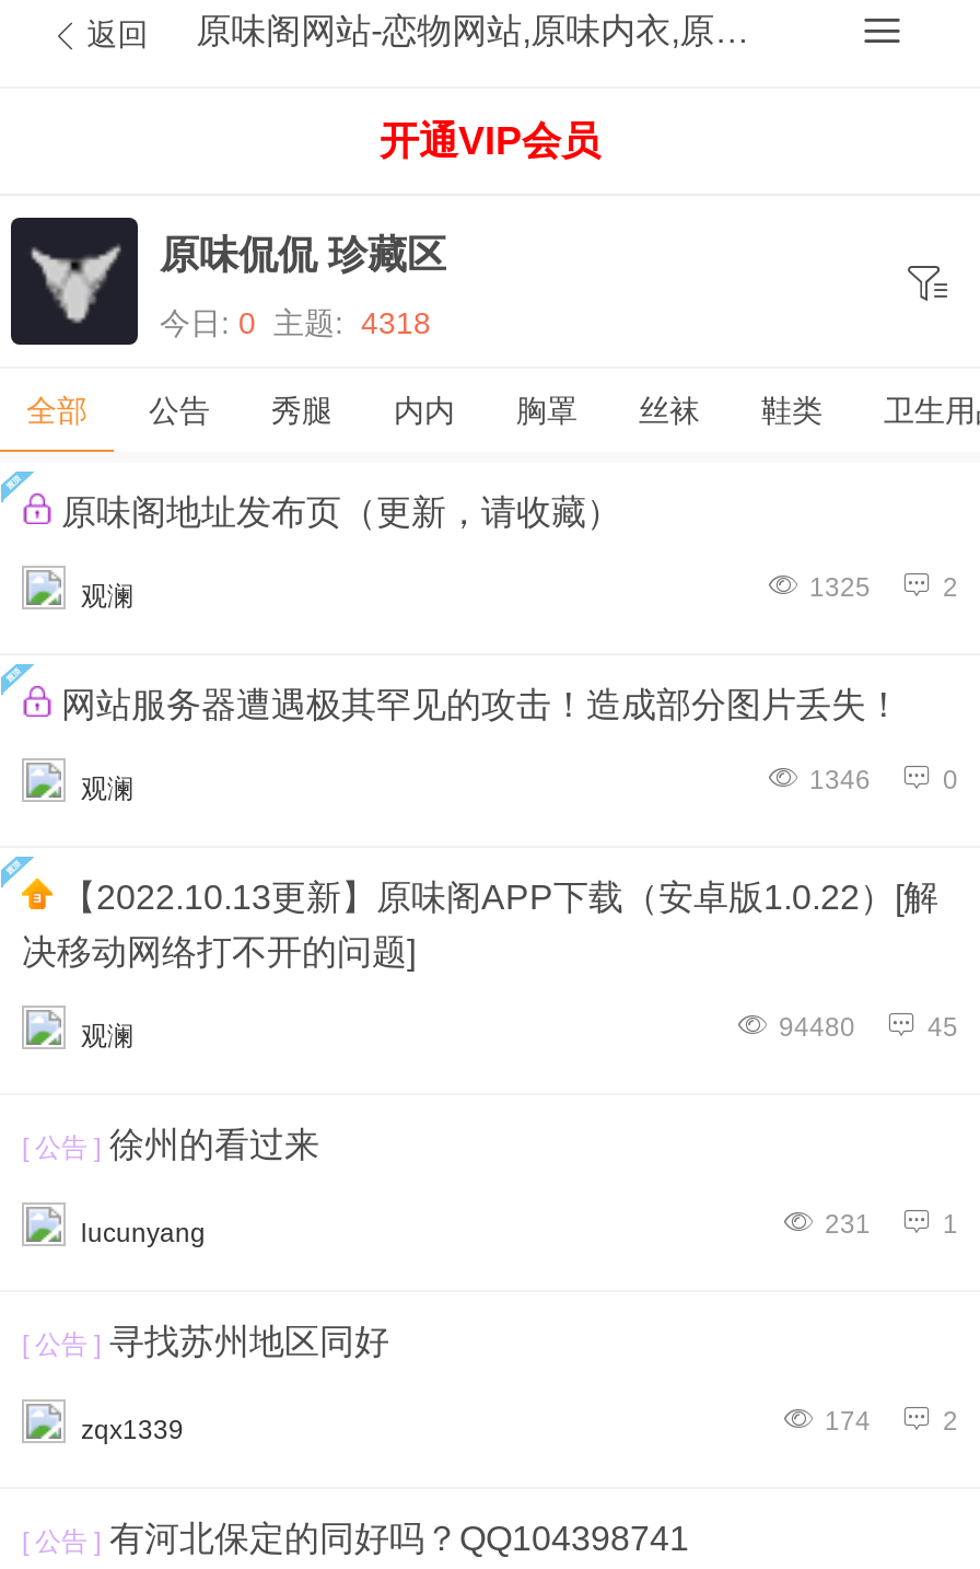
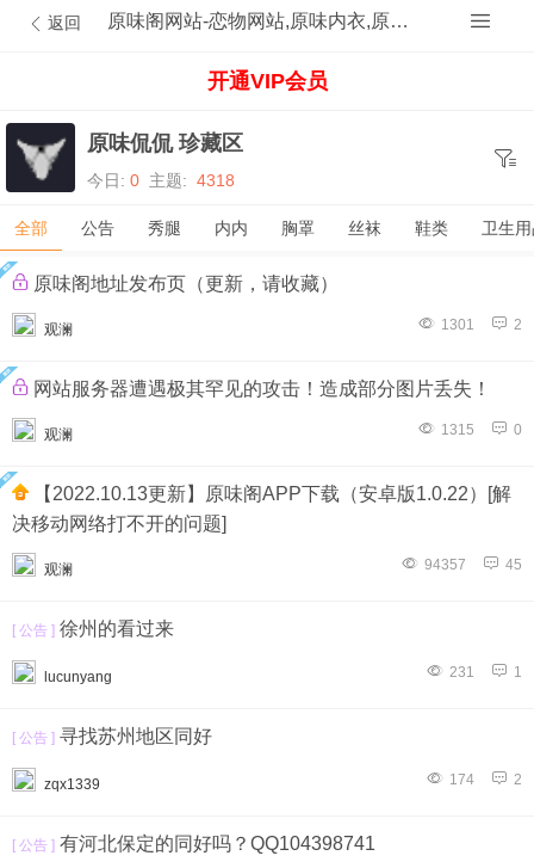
- 1325
+ 1301

- 1346
+ 1315

- 94480
+ 94357
